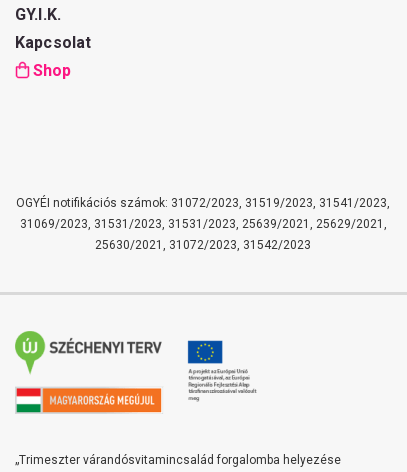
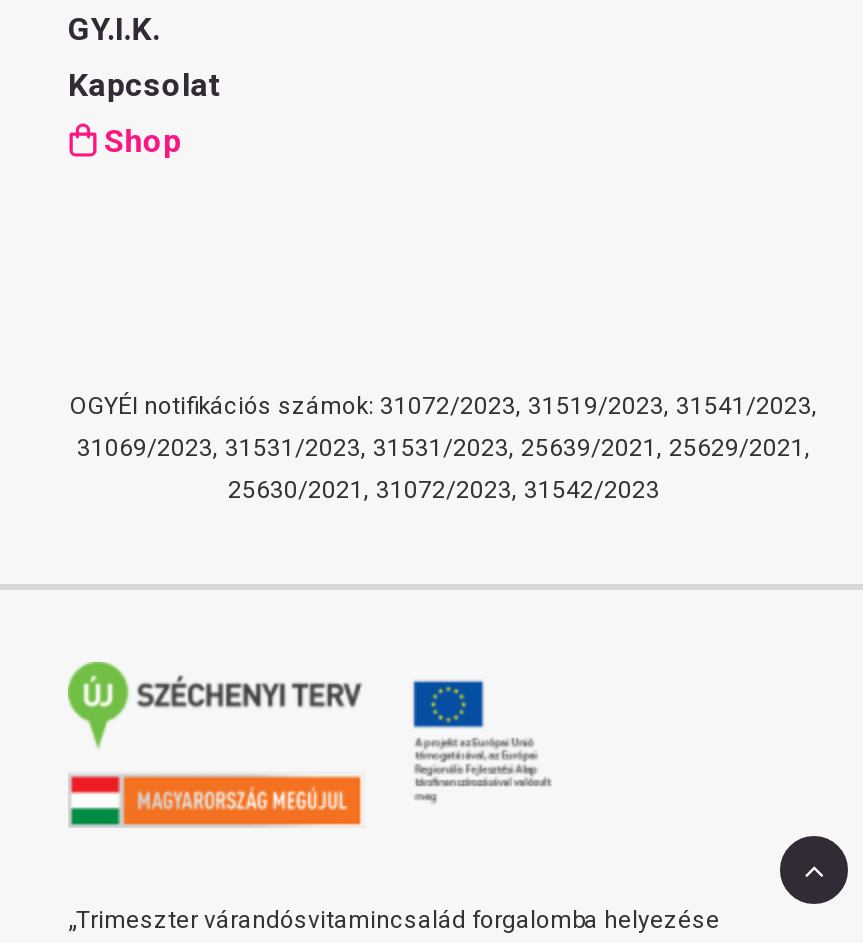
+ [image]
